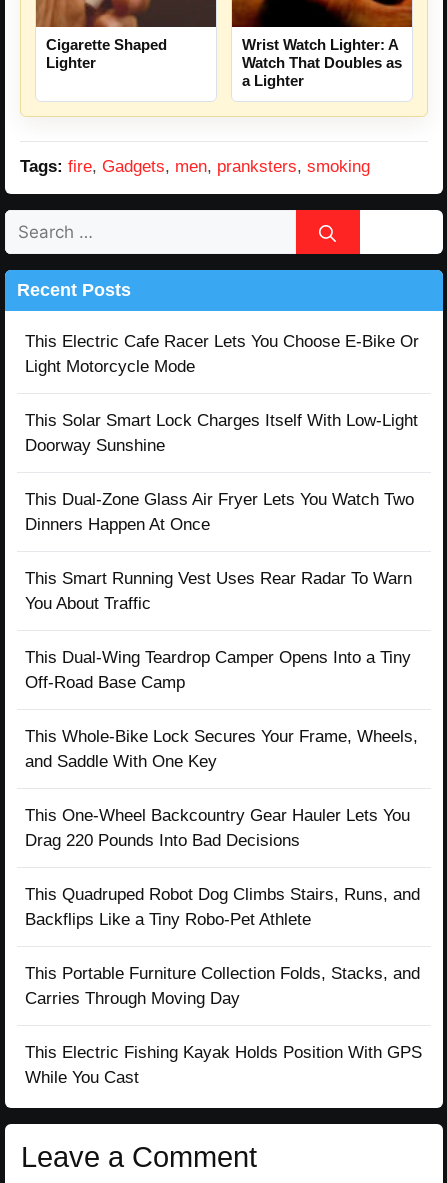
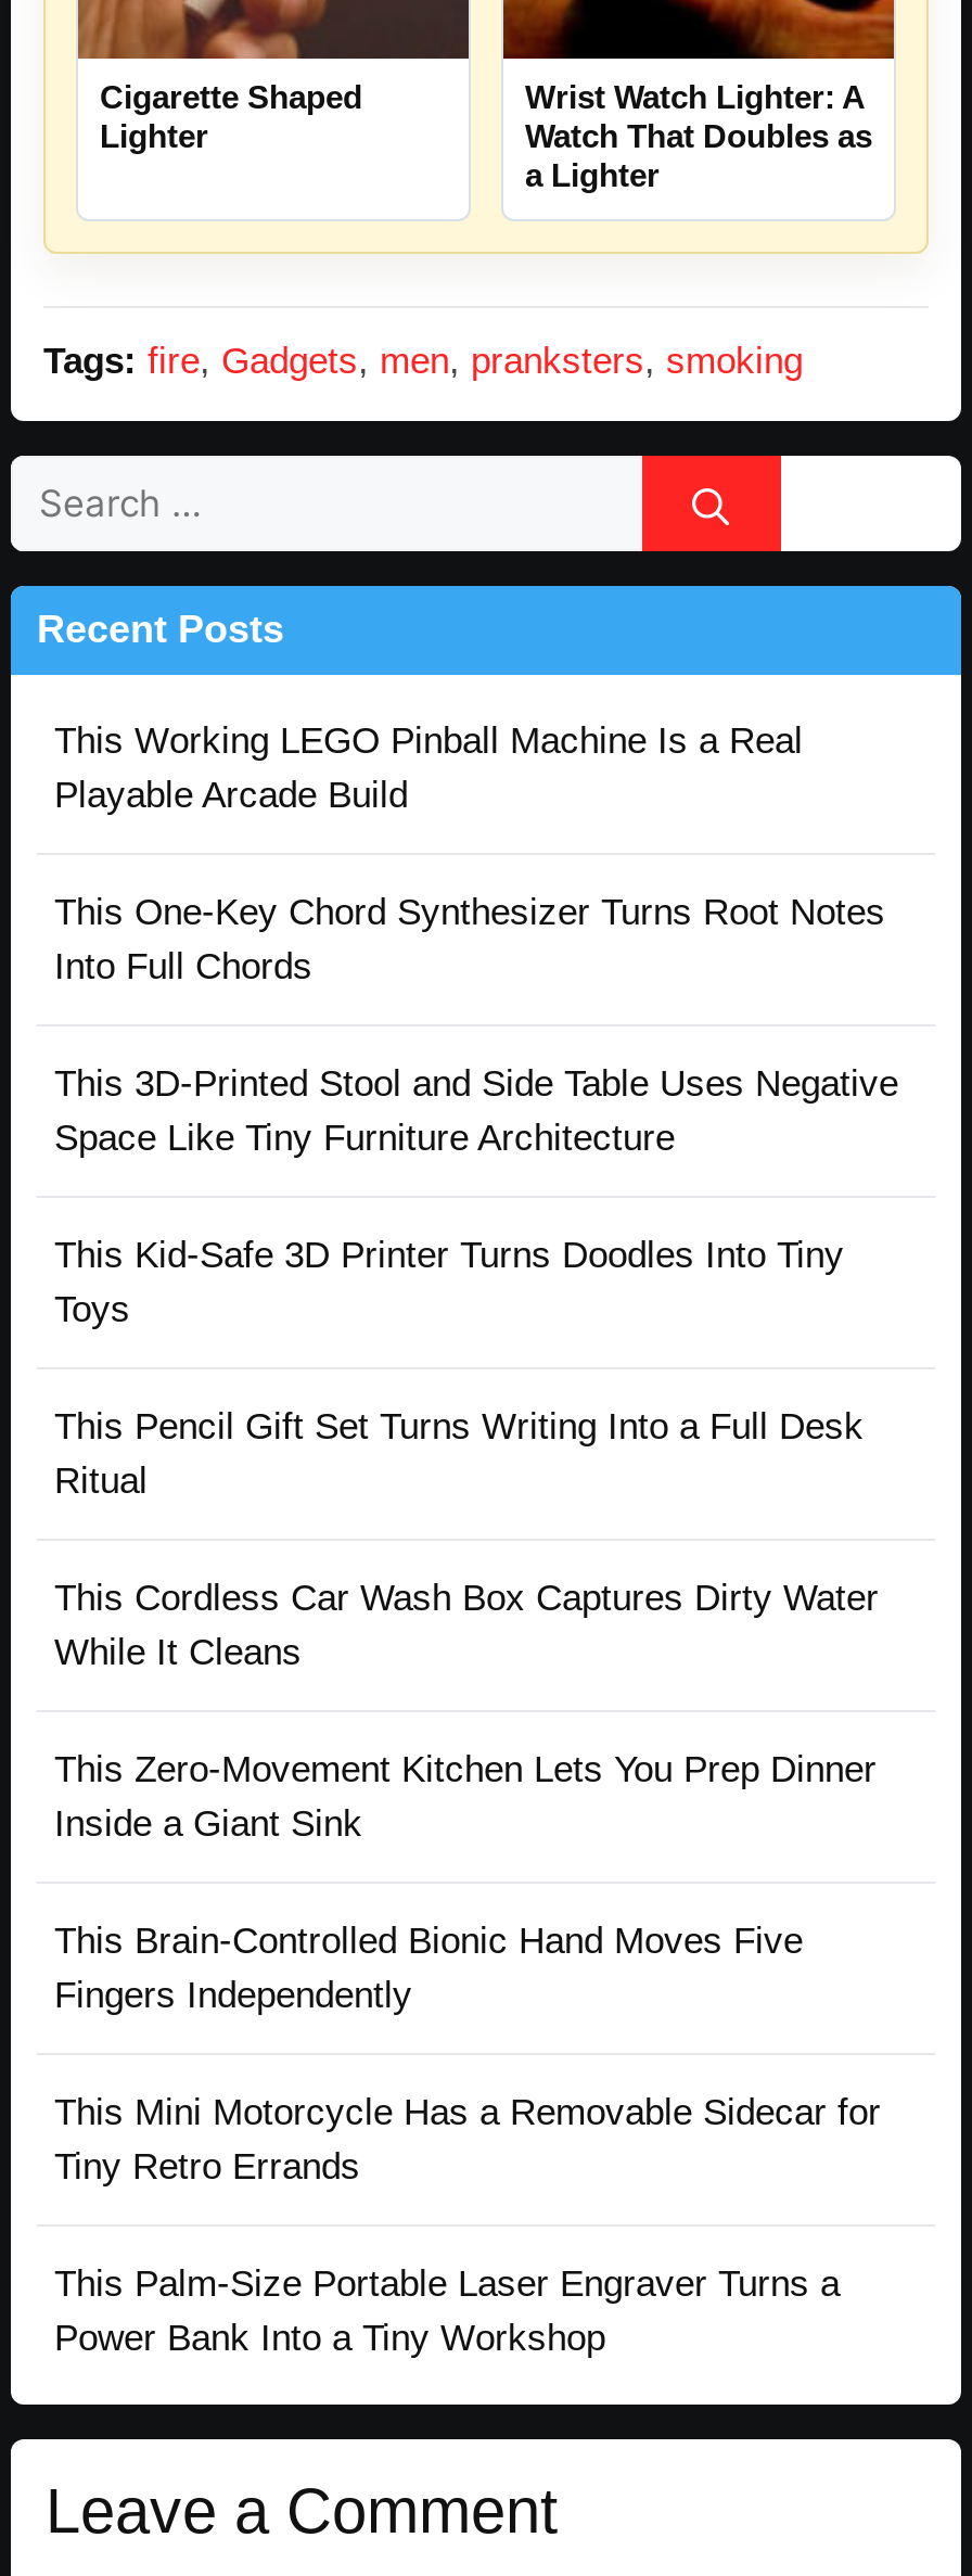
- This Electric Cafe Racer Lets You Choose E-Bike Or
- Light Motorcycle Mode
+ This Working LEGO Pinball Machine Is a Real
+ Playable Arcade Build

- This Solar Smart Lock Charges Itself With Low-Light
- Doorway Sunshine
+ This One-Key Chord Synthesizer Turns Root Notes
+ Into Full Chords

- This Dual-Zone Glass Air Fryer Lets You Watch Two
- Dinners Happen At Once
+ This 3D-Printed Stool and Side Table Uses Negative
+ Space Like Tiny Furniture Architecture

- This Smart Running Vest Uses Rear Radar To Warn
- You About Traffic
+ This Kid-Safe 3D Printer Turns Doodles Into Tiny
+ Toys

- This Dual-Wing Teardrop Camper Opens Into a Tiny
- Off-Road Base Camp
+ This Pencil Gift Set Turns Writing Into a Full Desk
+ Ritual

- This Whole-Bike Lock Secures Your Frame, Wheels,
- and Saddle With One Key
+ This Cordless Car Wash Box Captures Dirty Water
+ While It Cleans

- This One-Wheel Backcountry Gear Hauler Lets You
- Drag 220 Pounds Into Bad Decisions
+ This Zero-Movement Kitchen Lets You Prep Dinner
+ Inside a Giant Sink

- This Quadruped Robot Dog Climbs Stairs, Runs, and
- Backflips Like a Tiny Robo-Pet Athlete
+ This Brain-Controlled Bionic Hand Moves Five
+ Fingers Independently

- This Portable Furniture Collection Folds, Stacks, and
- Carries Through Moving Day
+ This Mini Motorcycle Has a Removable Sidecar for
+ Tiny Retro Errands

- This Electric Fishing Kayak Holds Position With GPS
- While You Cast
+ This Palm-Size Portable Laser Engraver Turns a
+ Power Bank Into a Tiny Workshop
